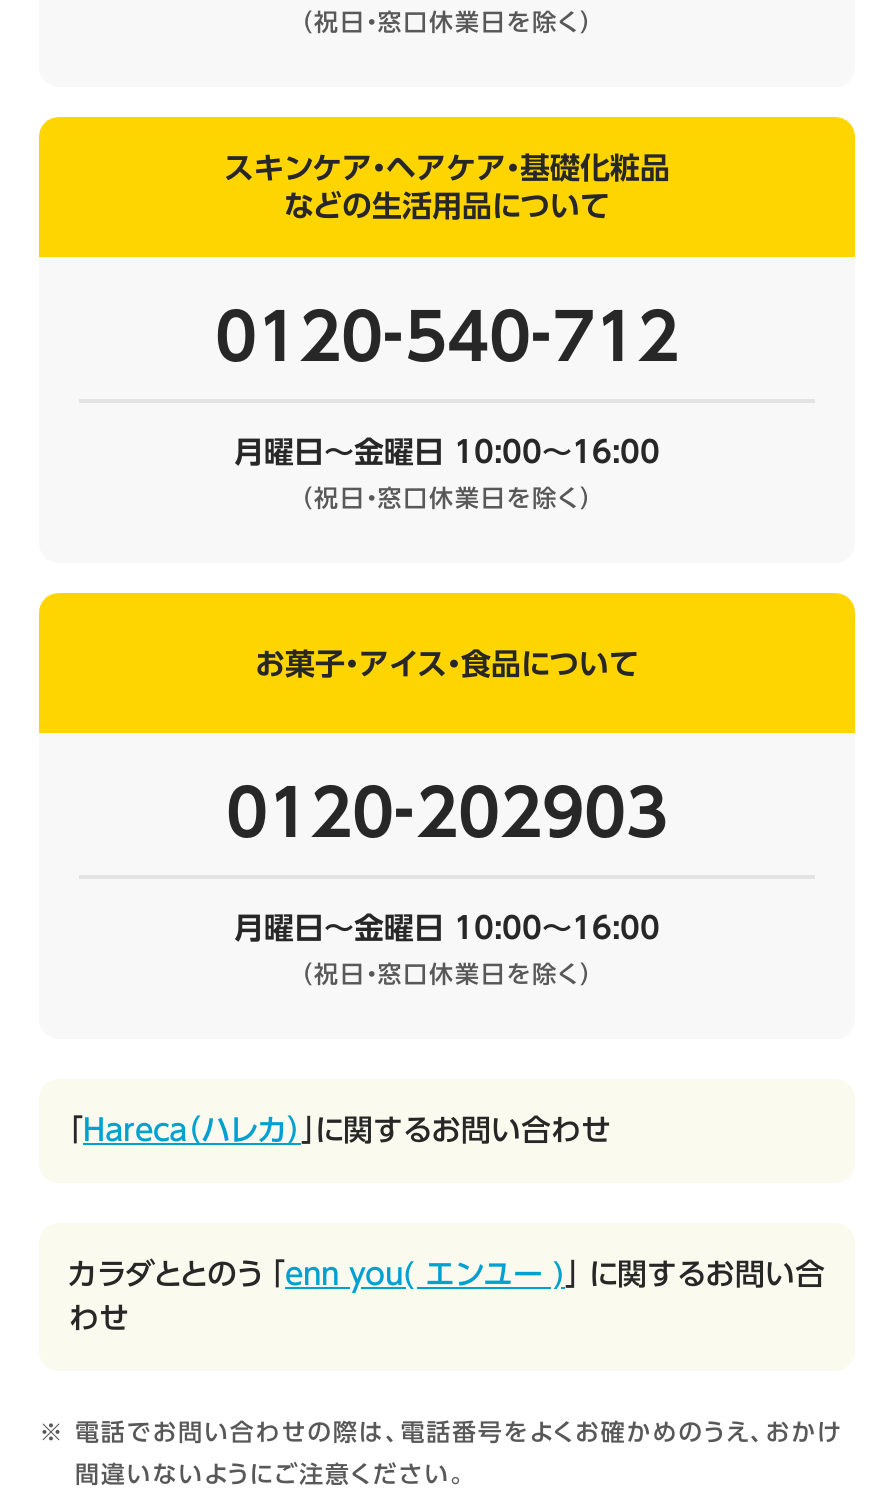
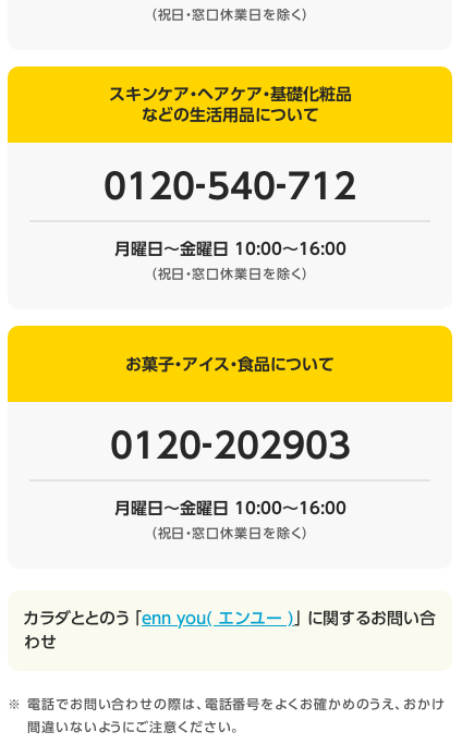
- 「Hareca（ハレカ）」に関するお問い合わせ
